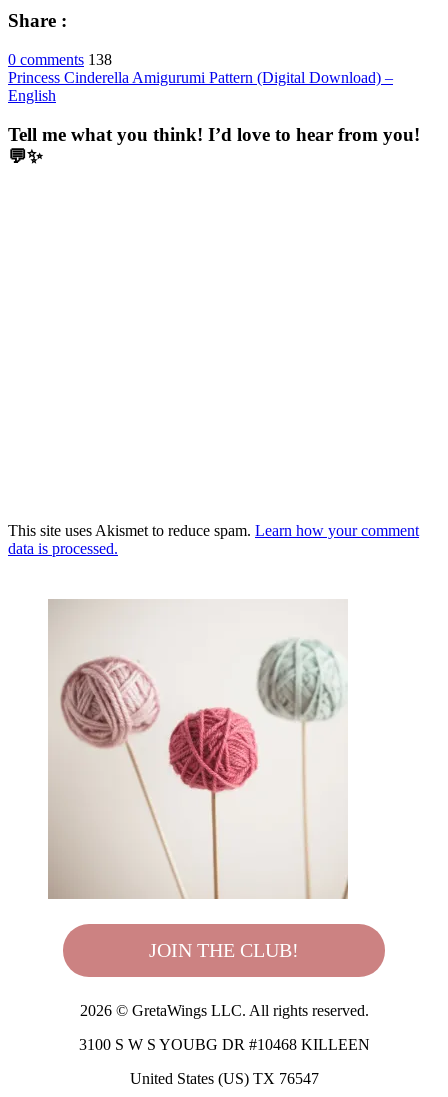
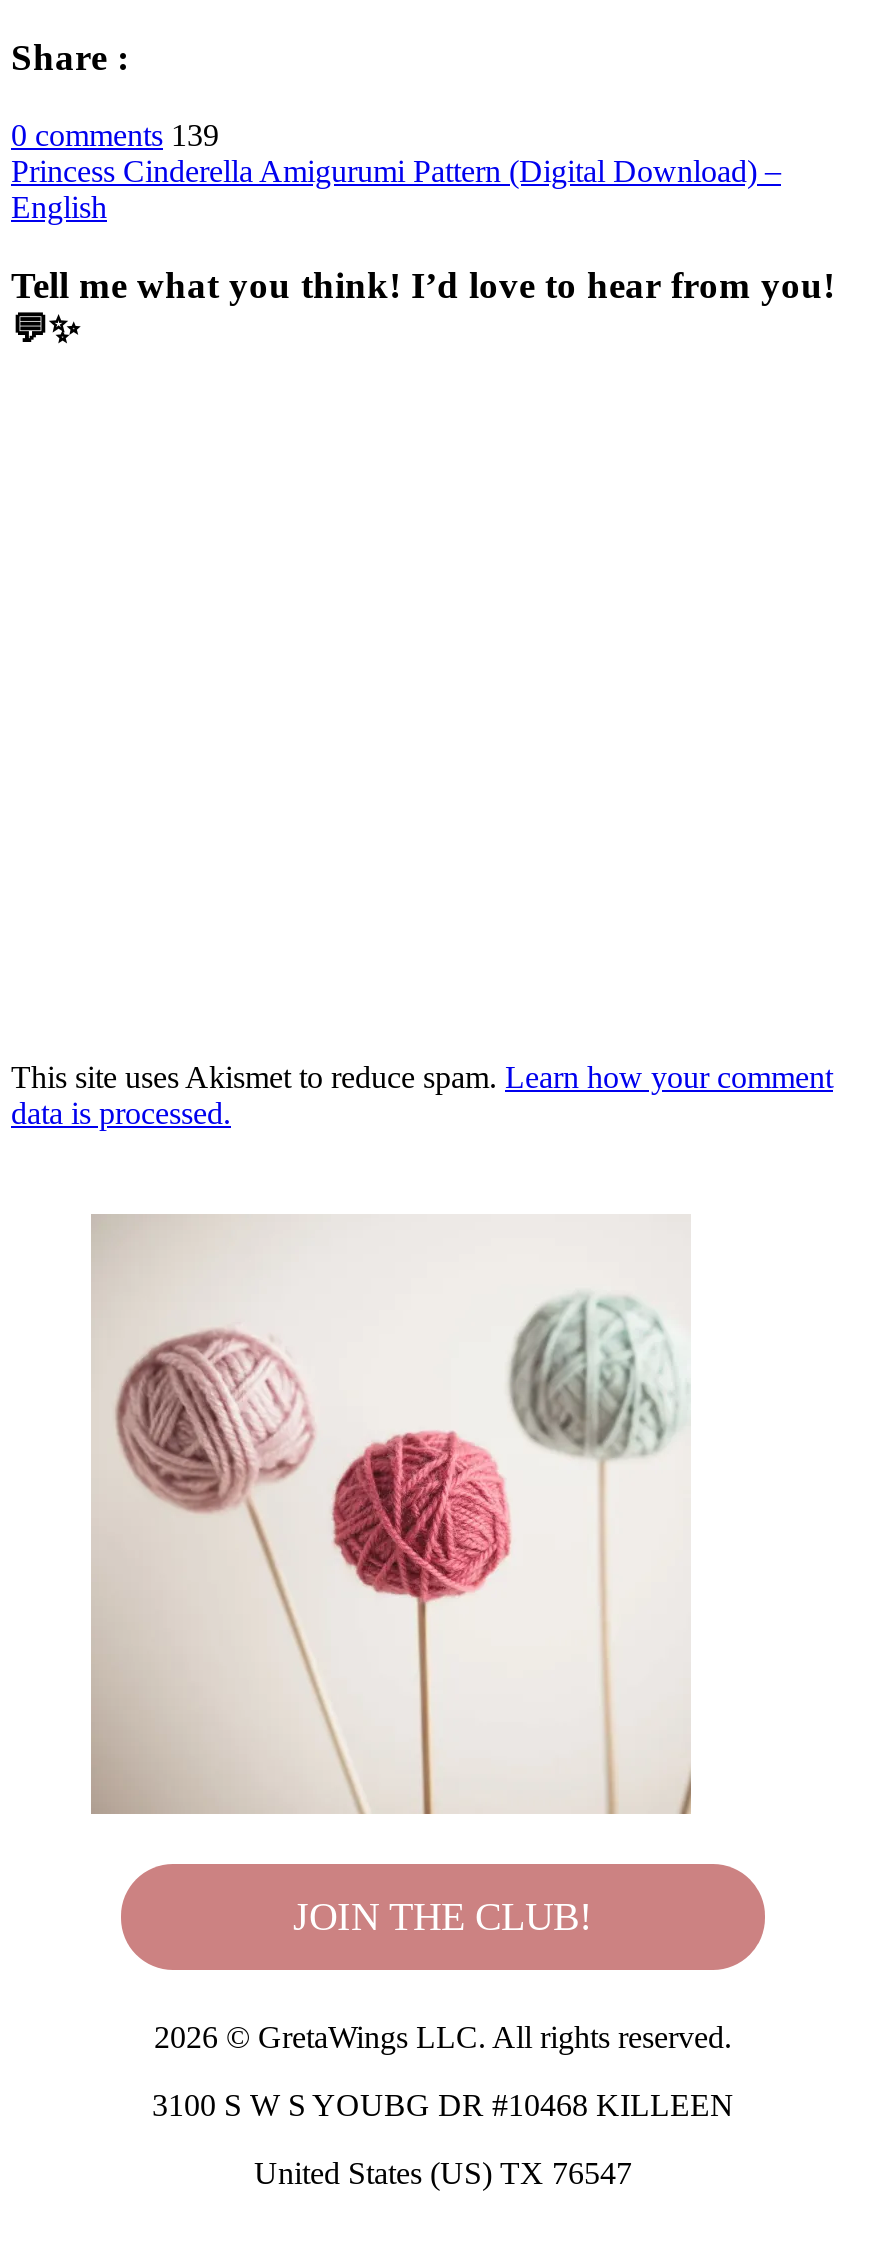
- 0 comments 138
+ 0 comments 139
